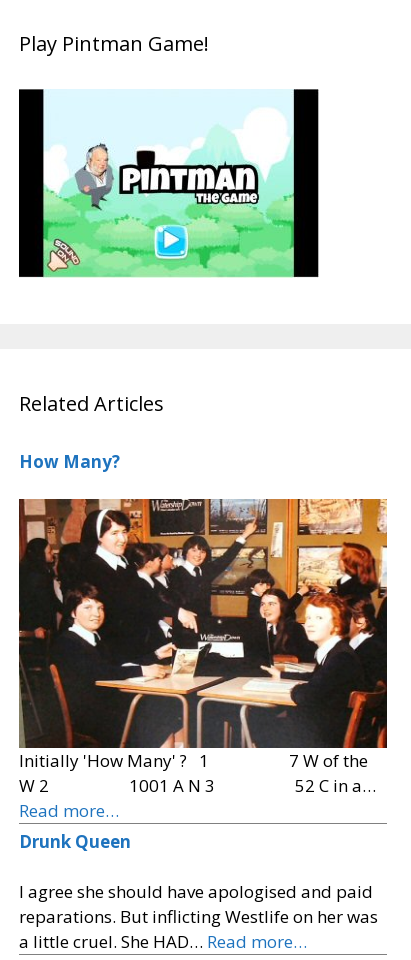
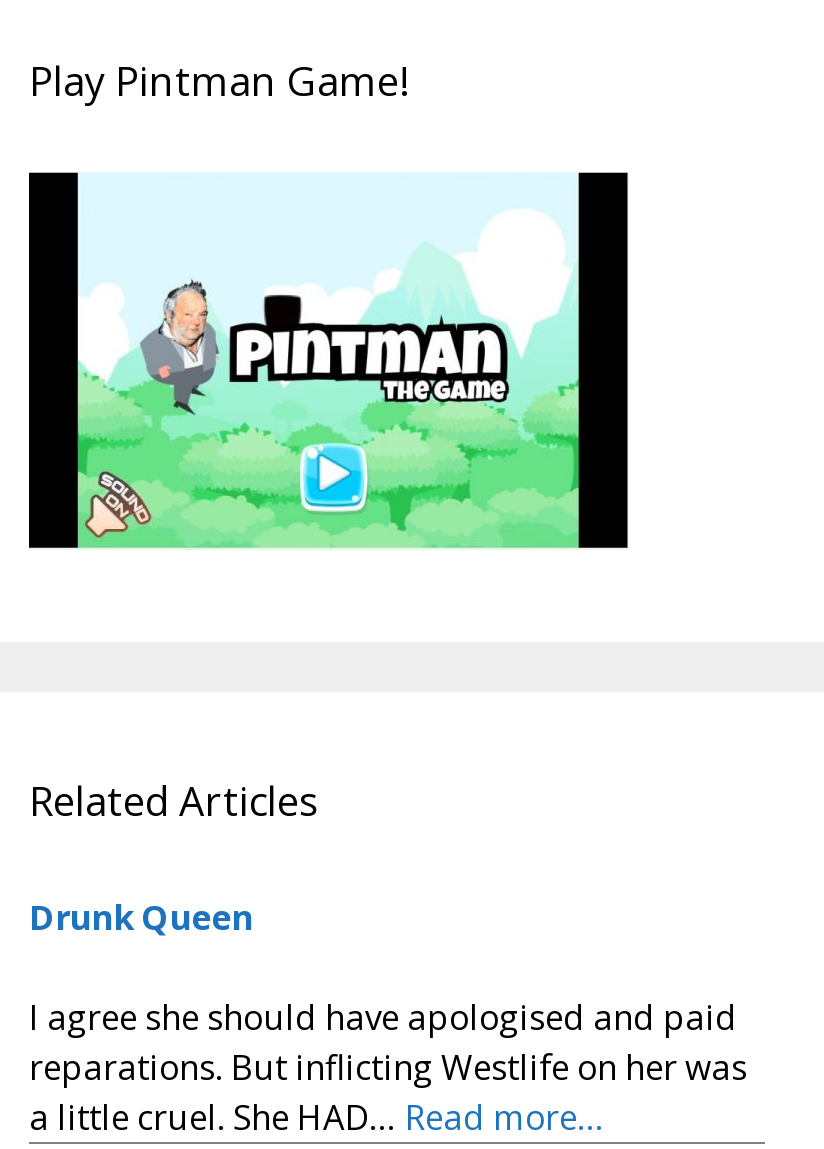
- How Many?

- [image]
- Initially 'How Many' ? 1 7 W of the
- W 2 1001 A N 3 52 C in a…
- Read more…
